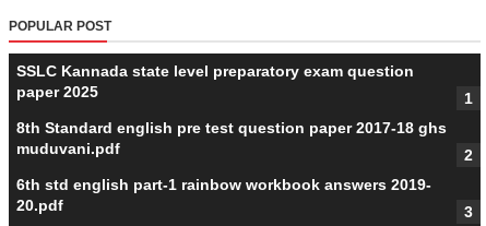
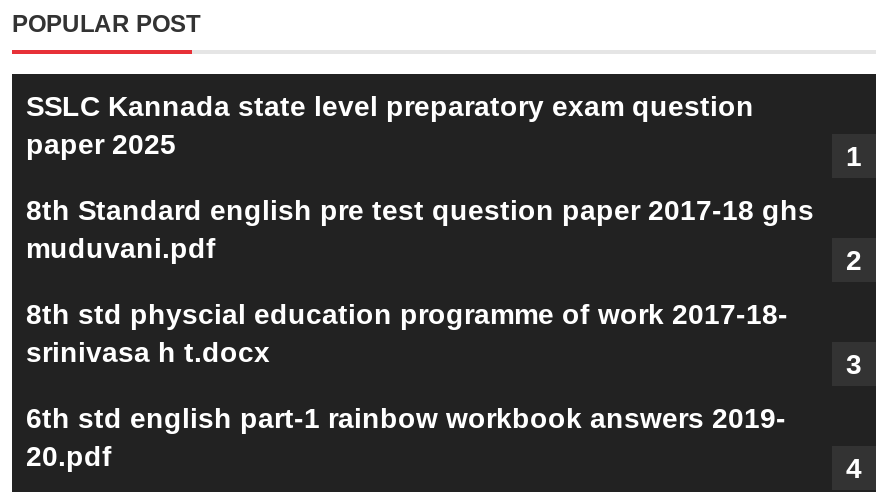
+ 8th std physcial education programme of work 2017-18-
+ srinivasa h t.docx
